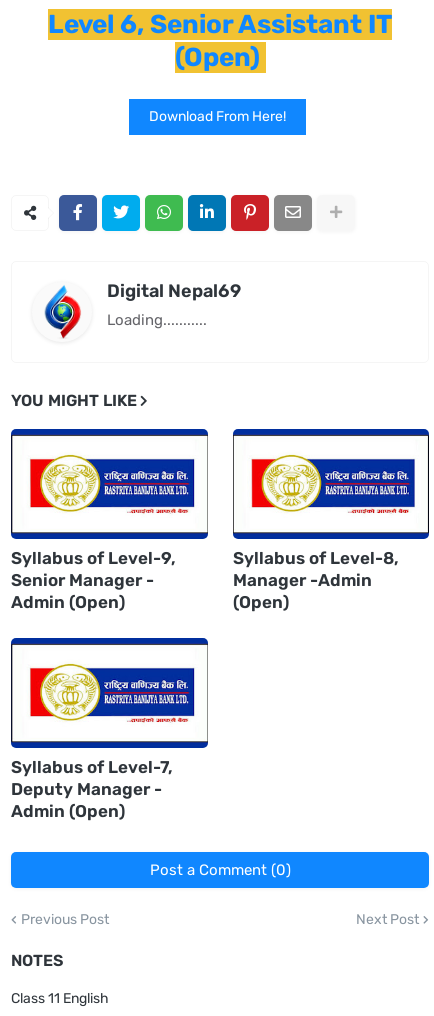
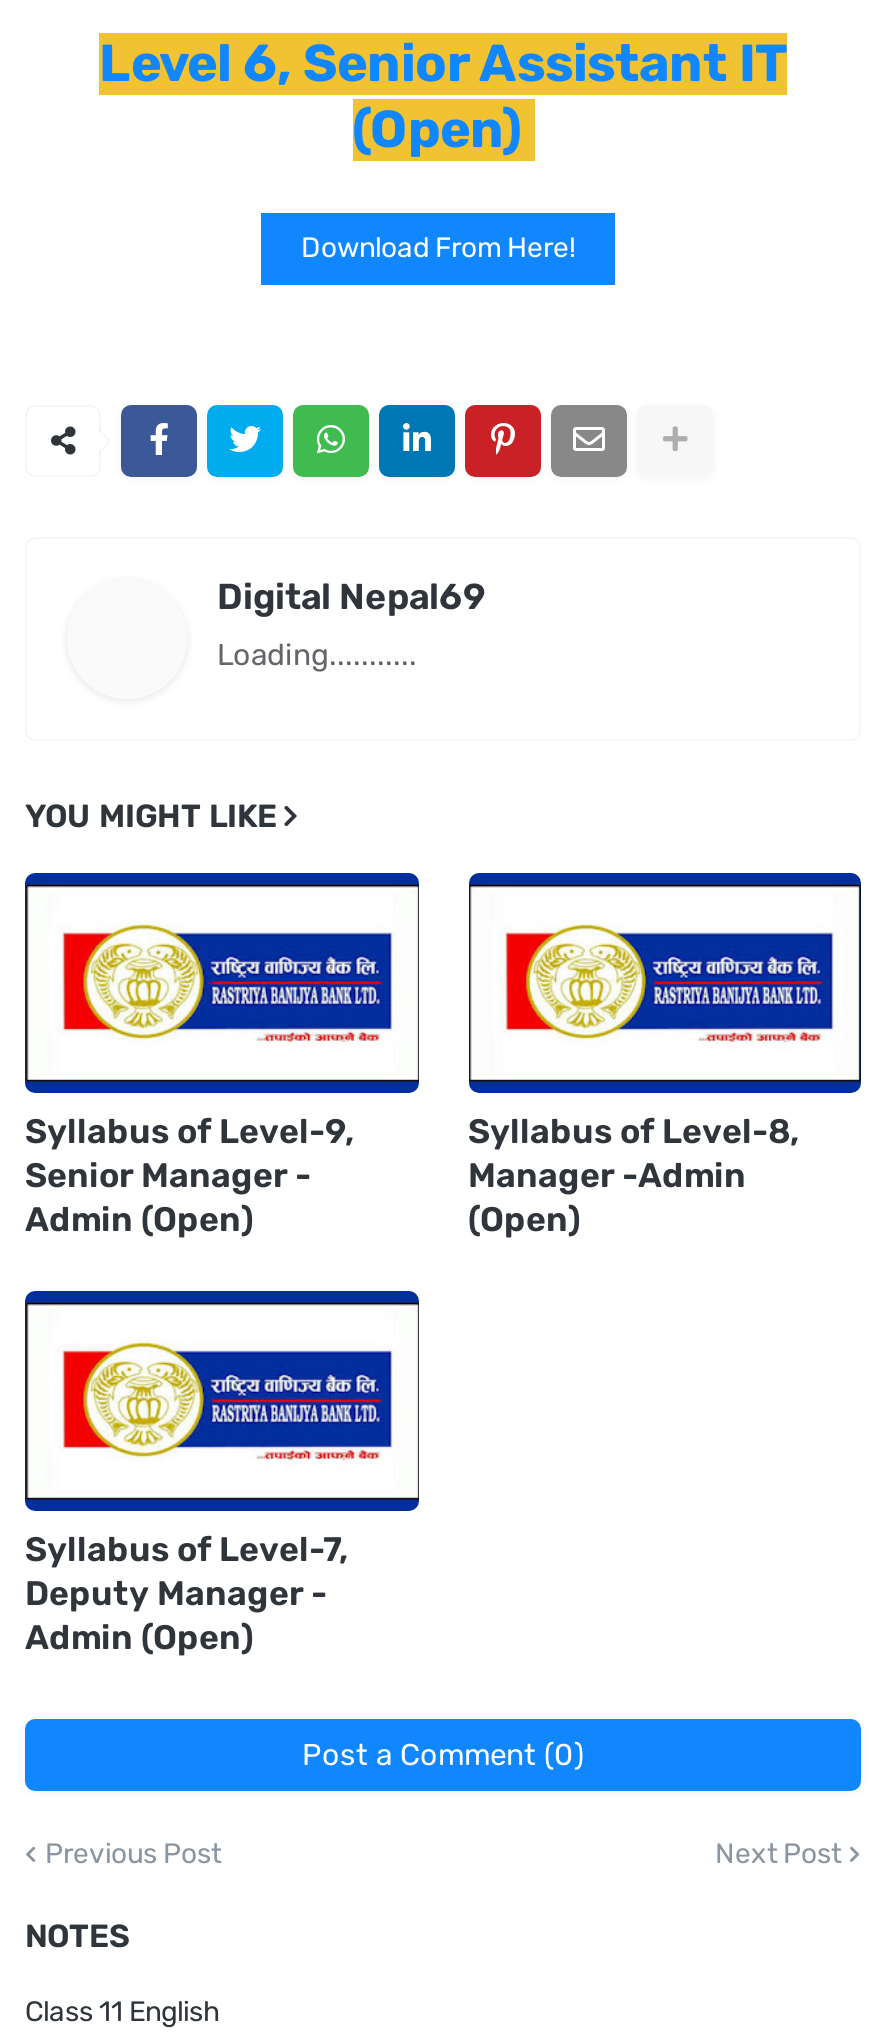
- [image]
